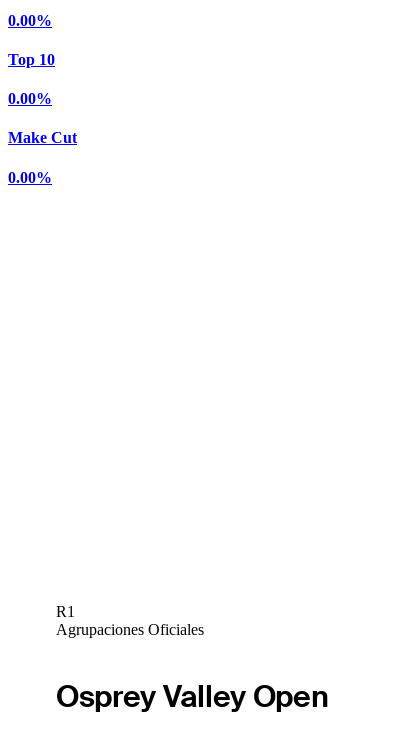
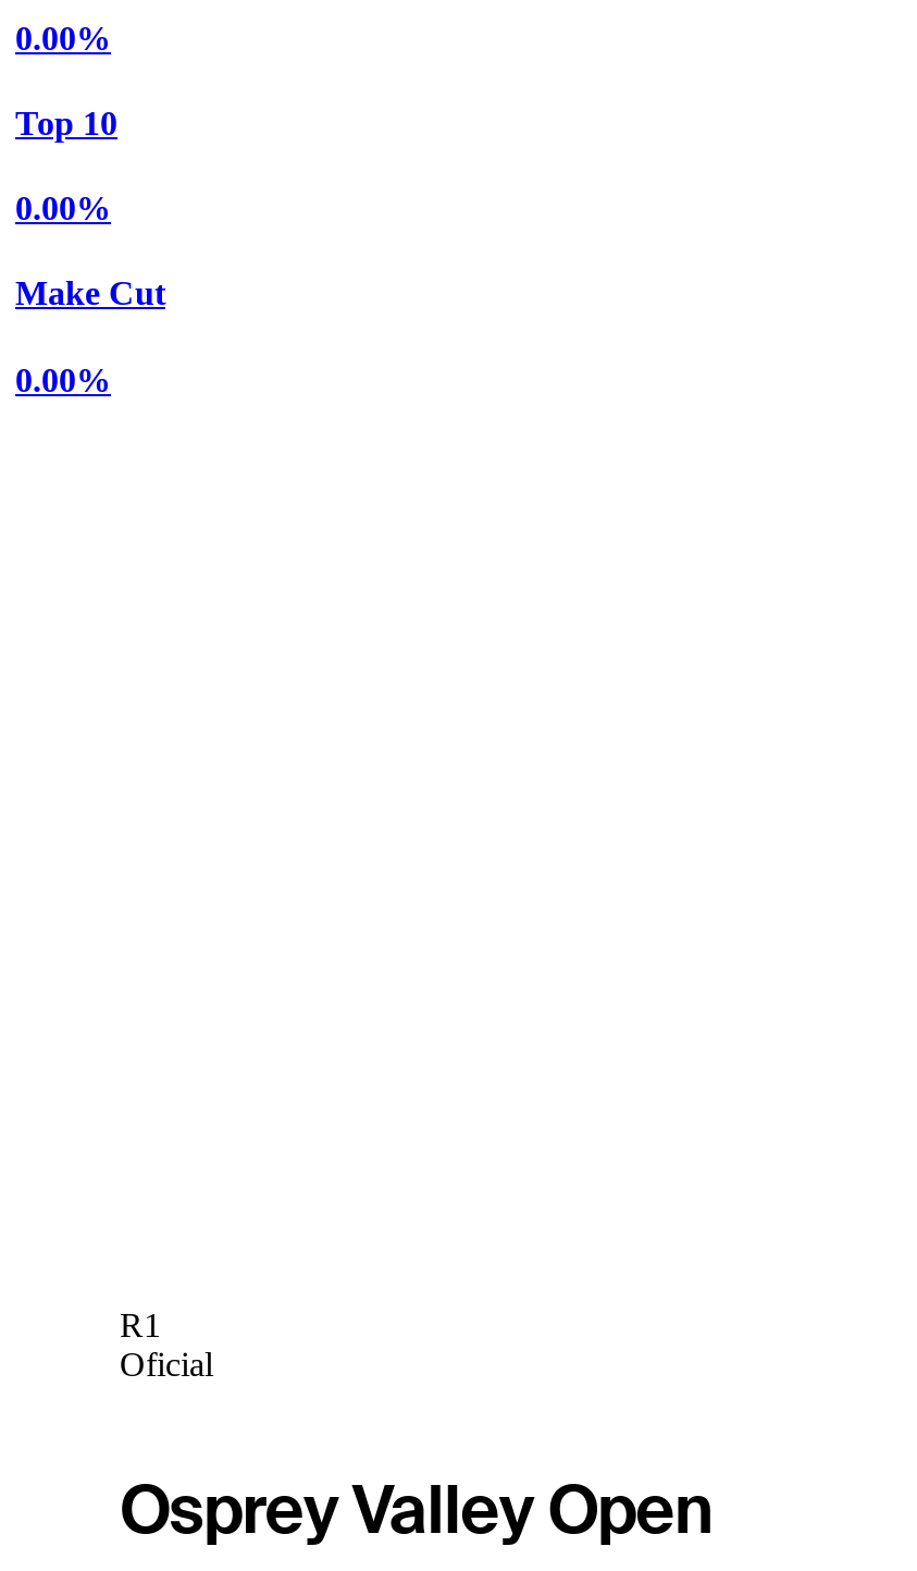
- Agrupaciones Oficiales
+ Oficial
